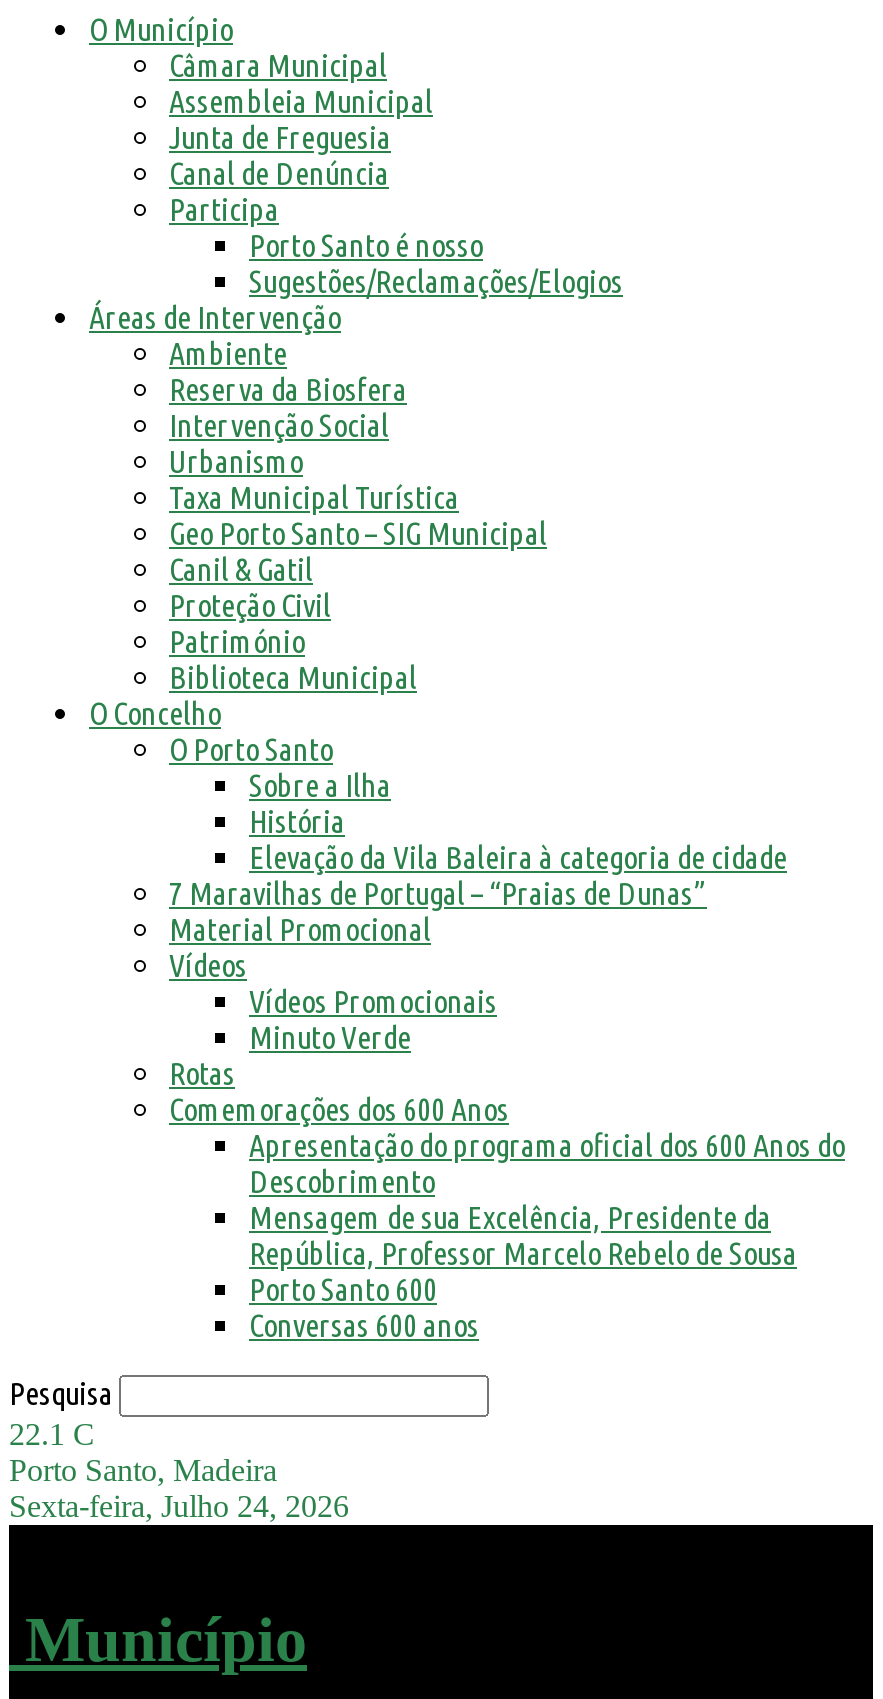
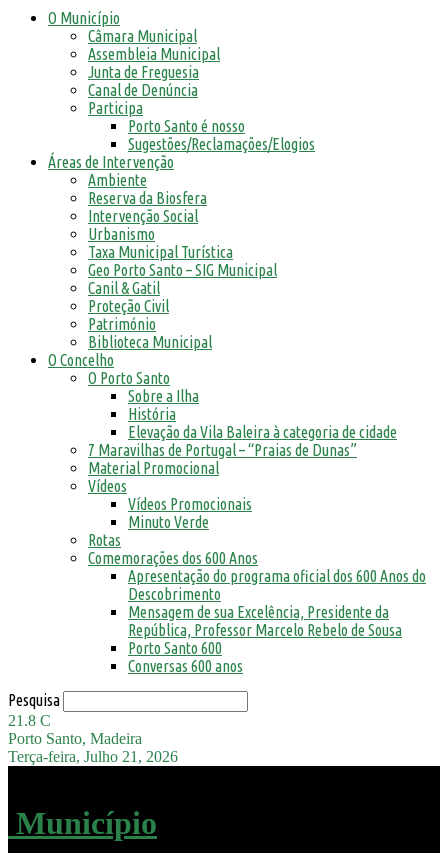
- 22.1 C
+ 21.8 C

- Sexta-feira, Julho 24, 2026
+ Terça-feira, Julho 21, 2026
